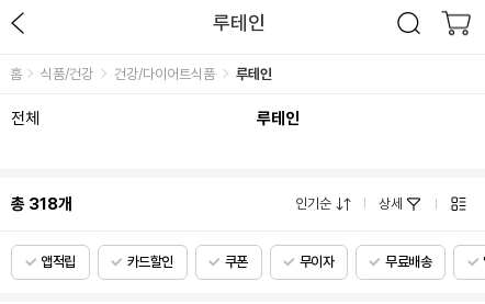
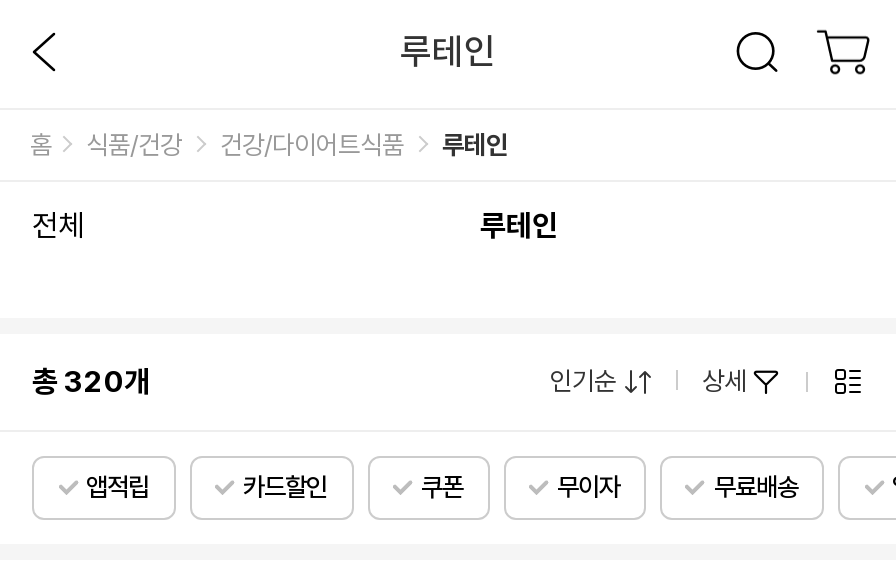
- 총 318개
+ 총 320개
